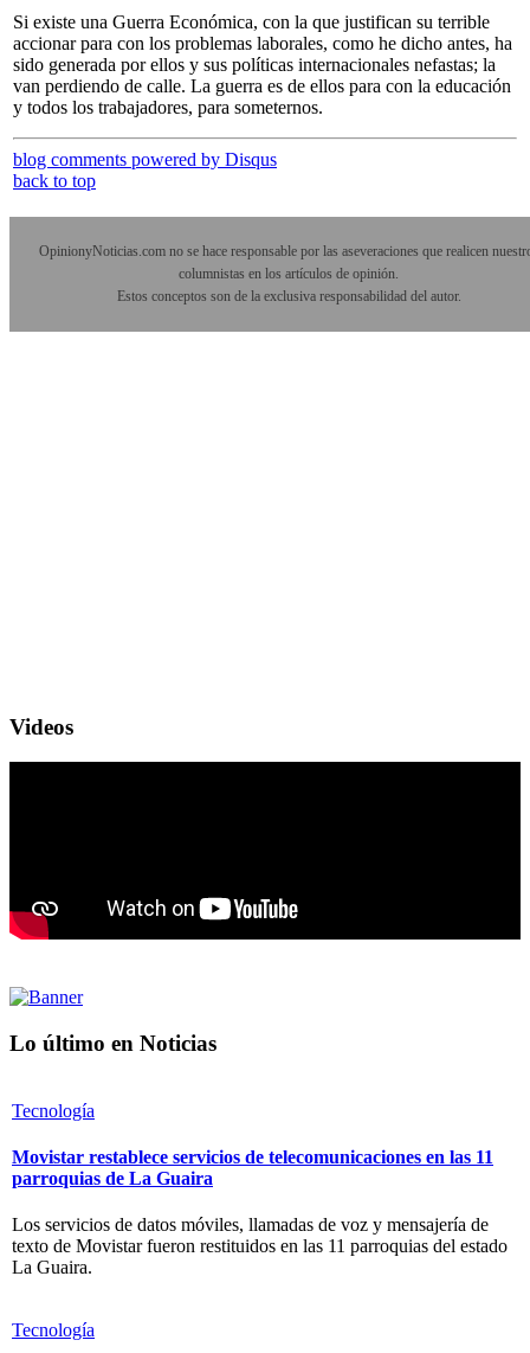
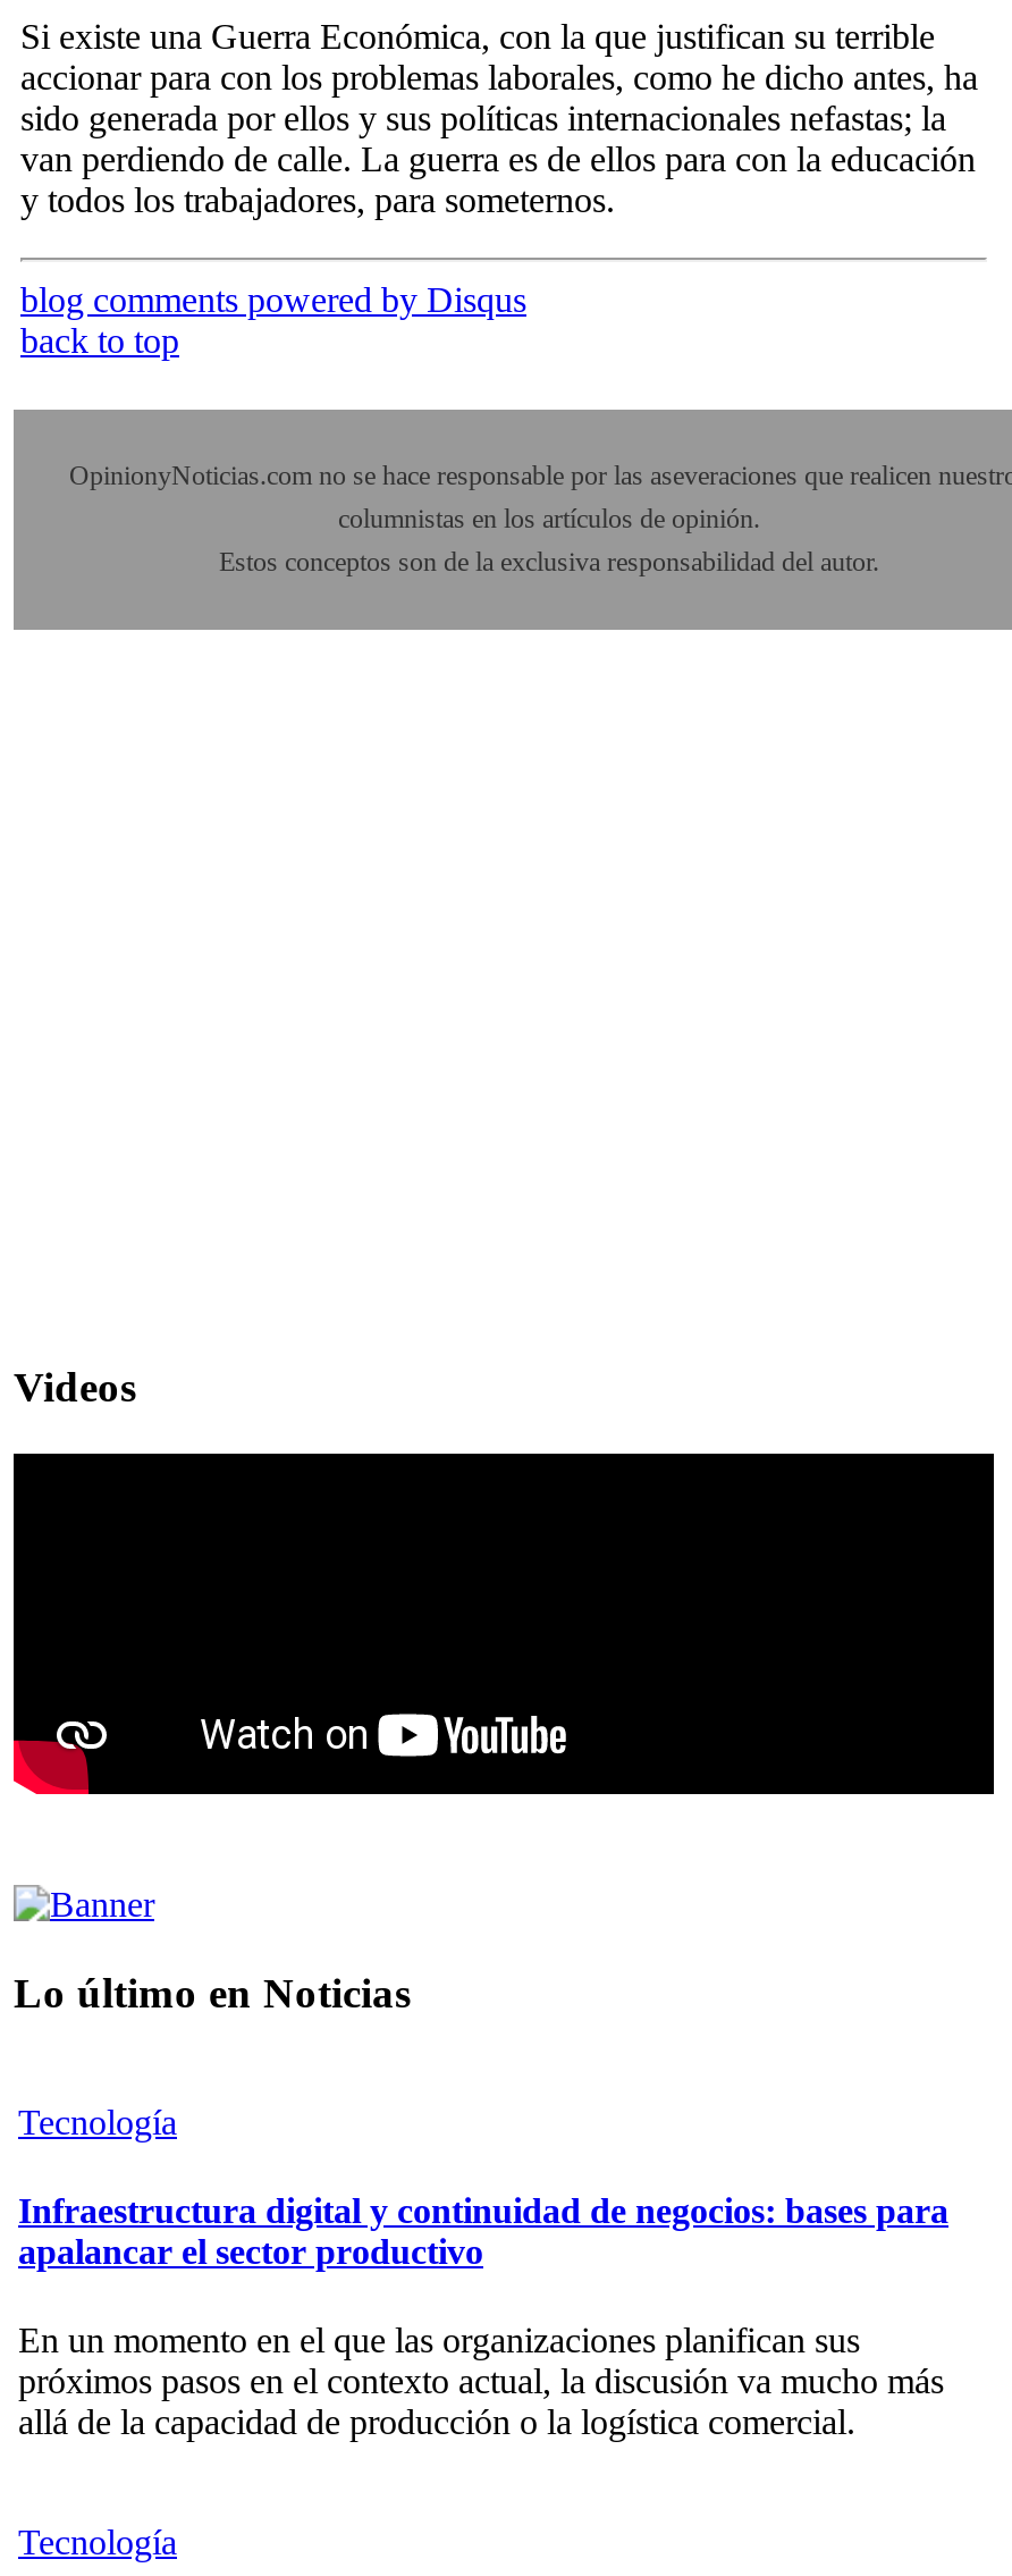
- Movistar restablece servicios de telecomunicaciones en las 11
- parroquias de La Guaira
+ Infraestructura digital y continuidad de negocios: bases para
+ apalancar el sector productivo

- Los servicios de datos móviles, llamadas de voz y mensajería de
- texto de Movistar fueron restituidos en las 11 parroquias del estado
- La Guaira.
+ En un momento en el que las organizaciones planifican sus
+ próximos pasos en el contexto actual, la discusión va mucho más
+ allá de la capacidad de producción o la logística comercial.
